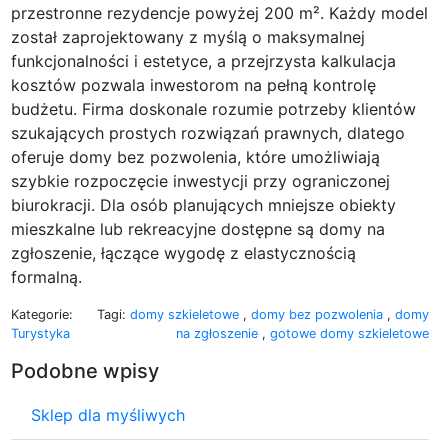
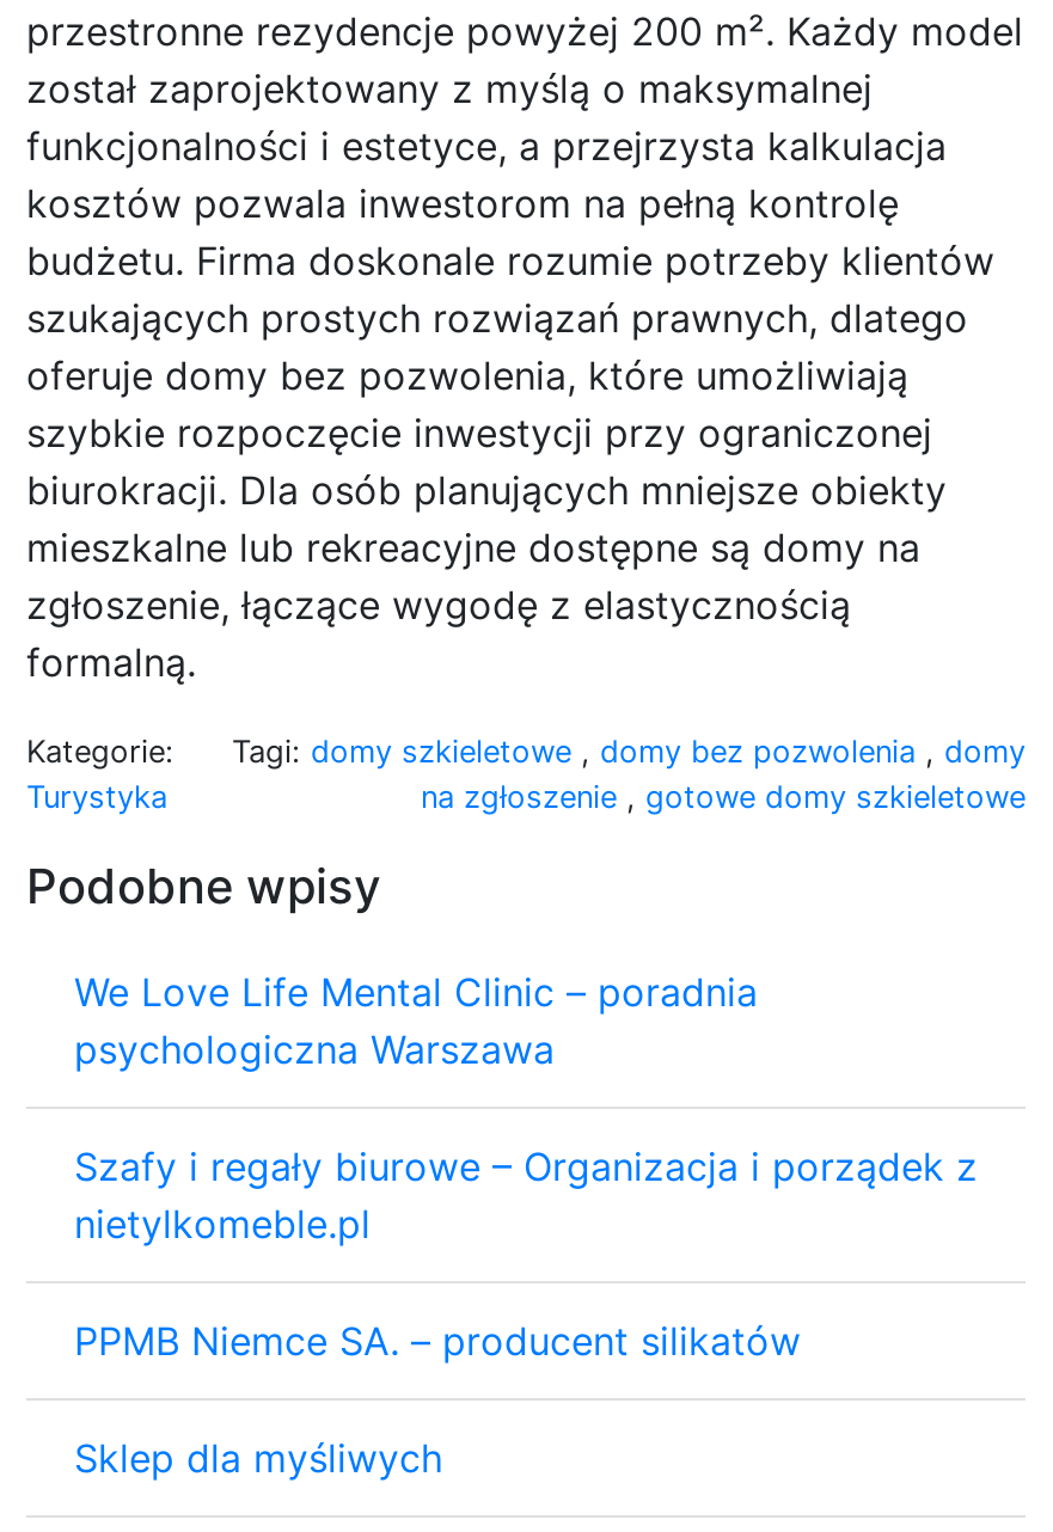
+ We Love Life Mental Clinic – poradnia
+ psychologiczna Warszawa
+ Szafy i regały biurowe – Organizacja i porządek z
+ nietylkomeble.pl
+ PPMB Niemce SA. – producent silikatów
